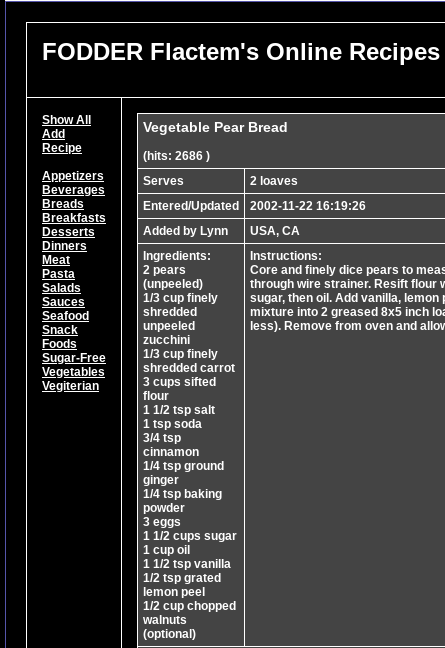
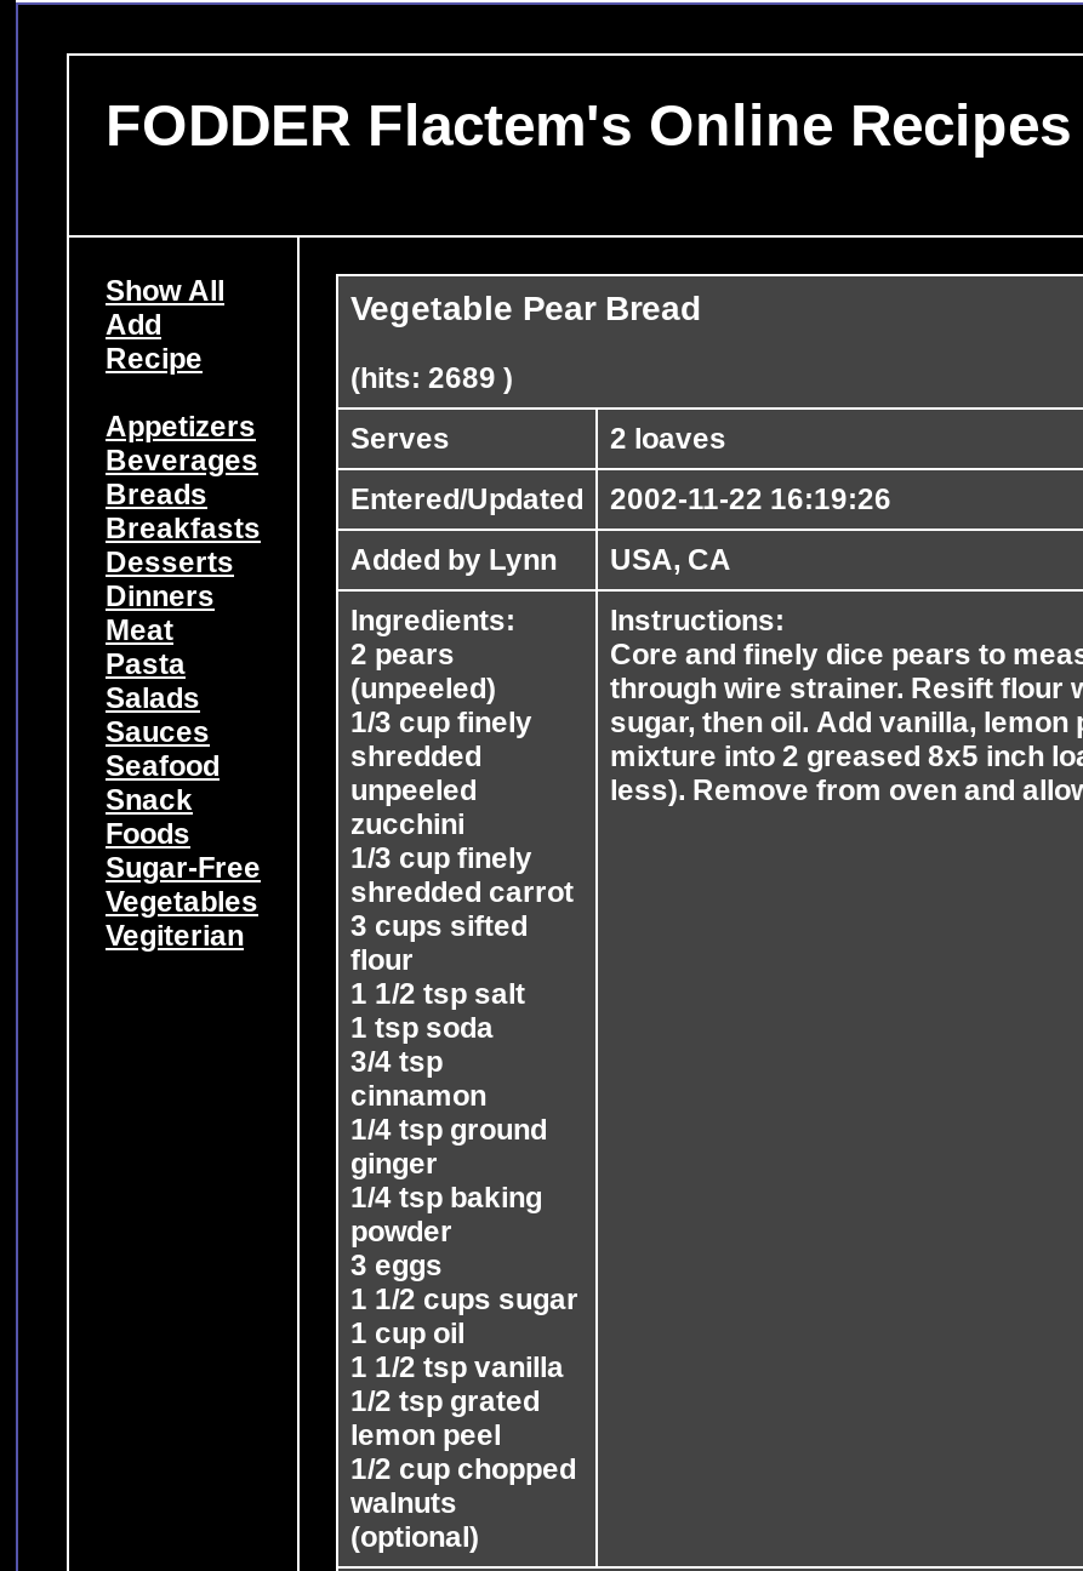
- (hits: 2686 )
+ (hits: 2689 )
